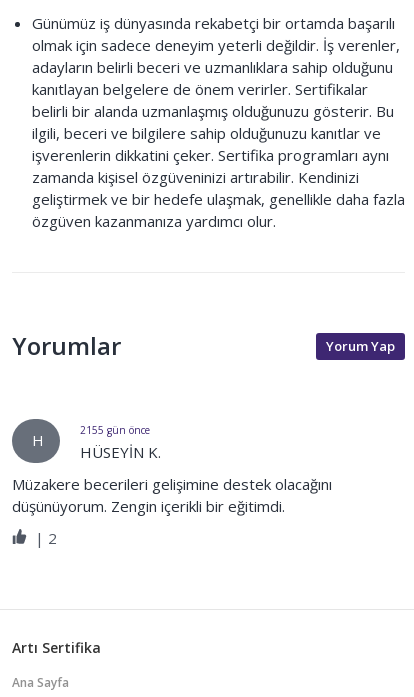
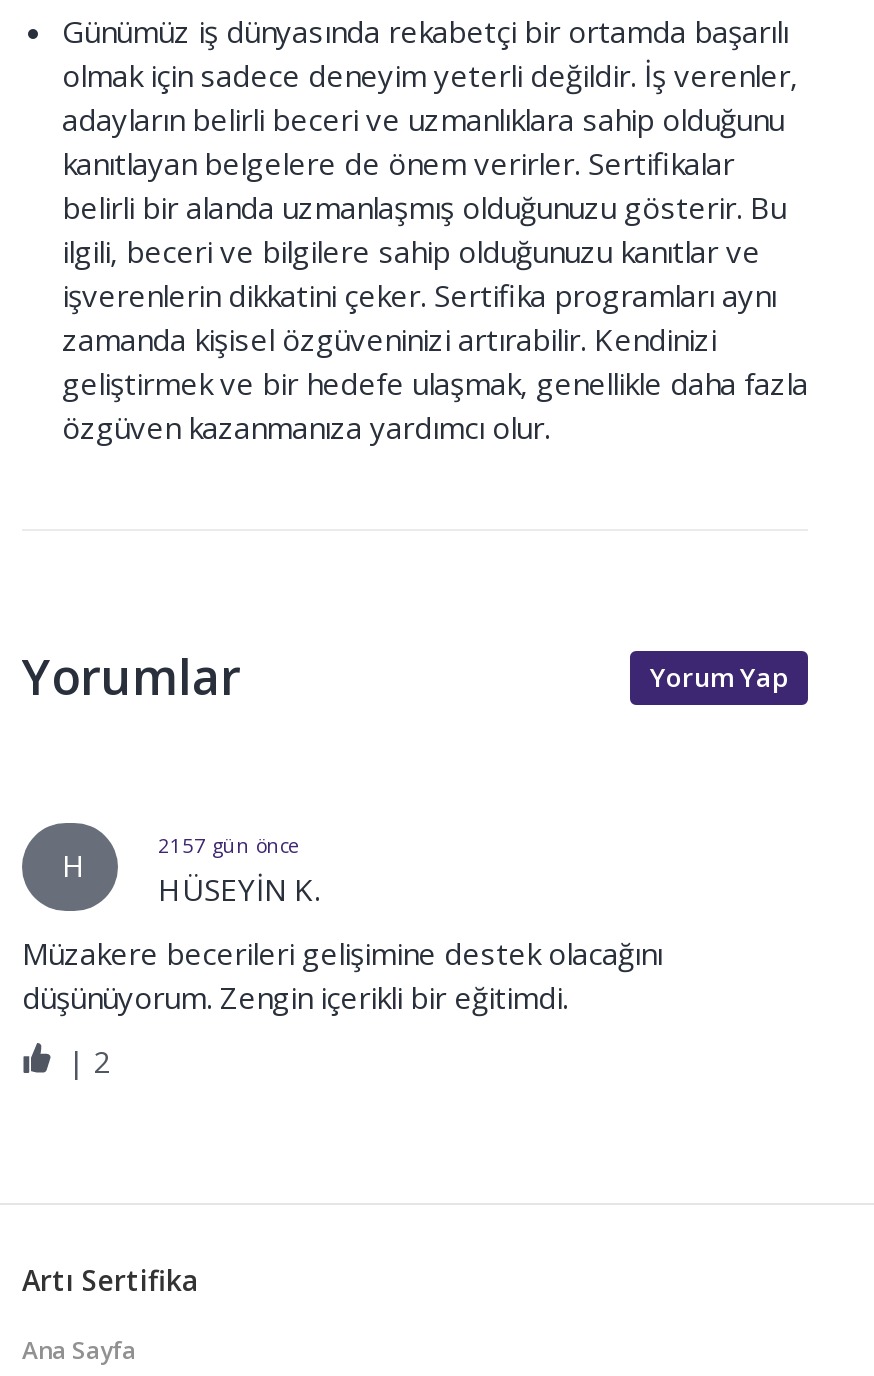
- 2155 gün önce
+ 2157 gün önce
